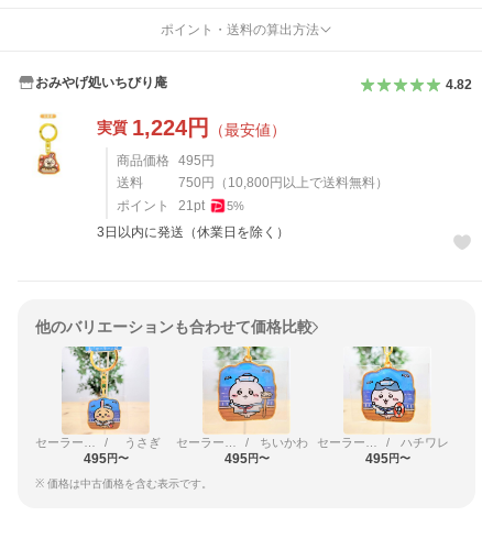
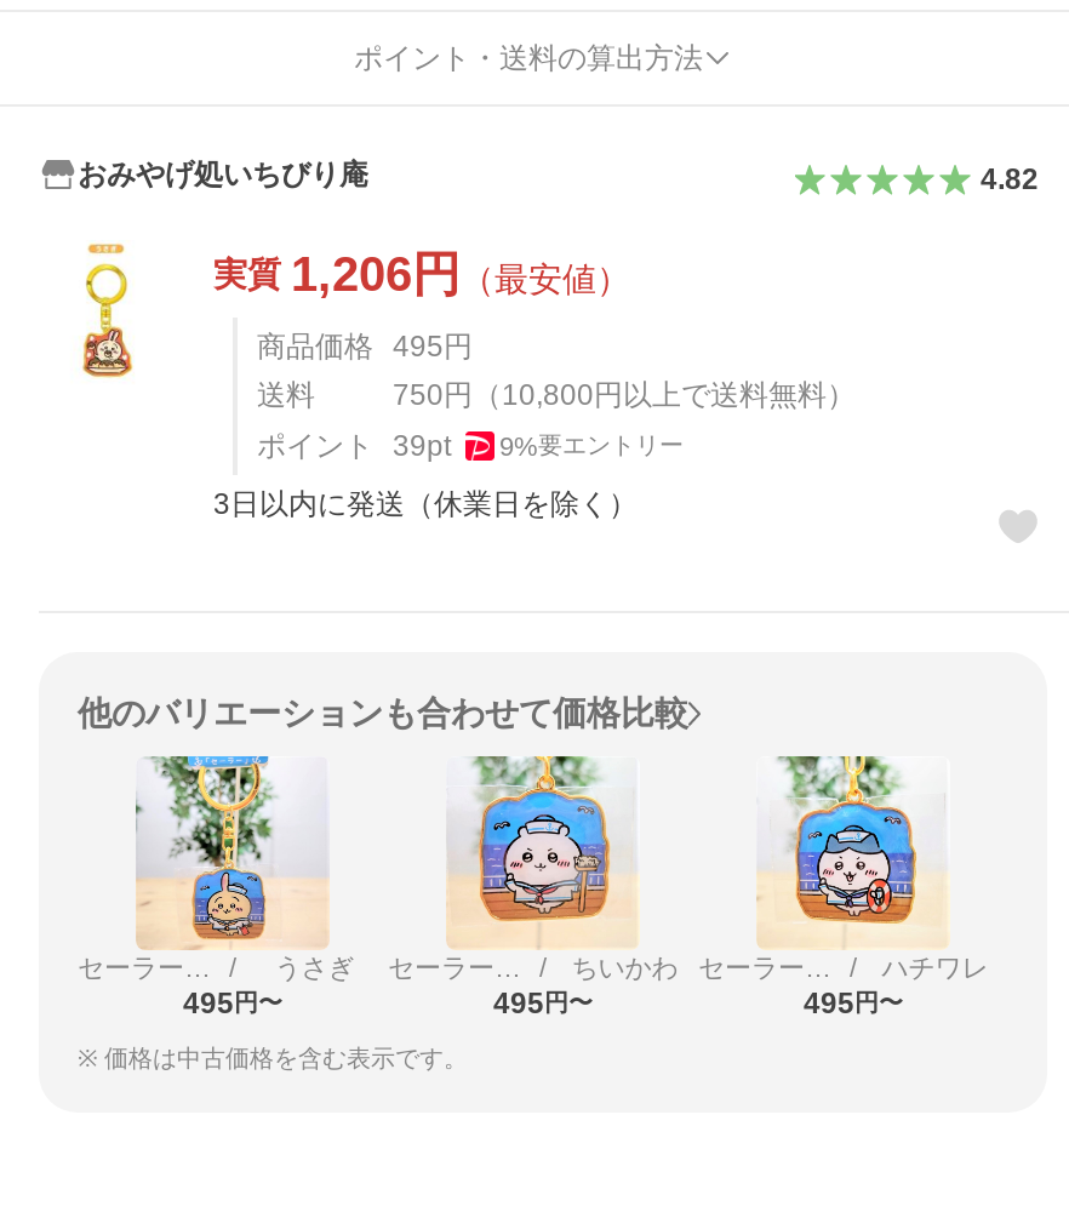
- 実質1,224円（最安値）
+ 実質1,206円（最安値）

- ポイント 21pt
- 5%
+ ポイント 39pt
+ 9%要エントリー
